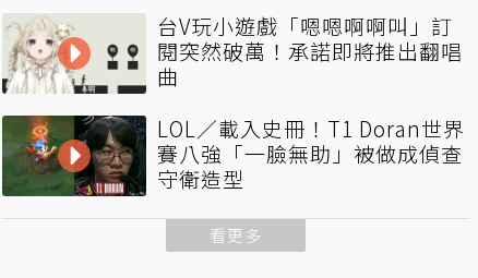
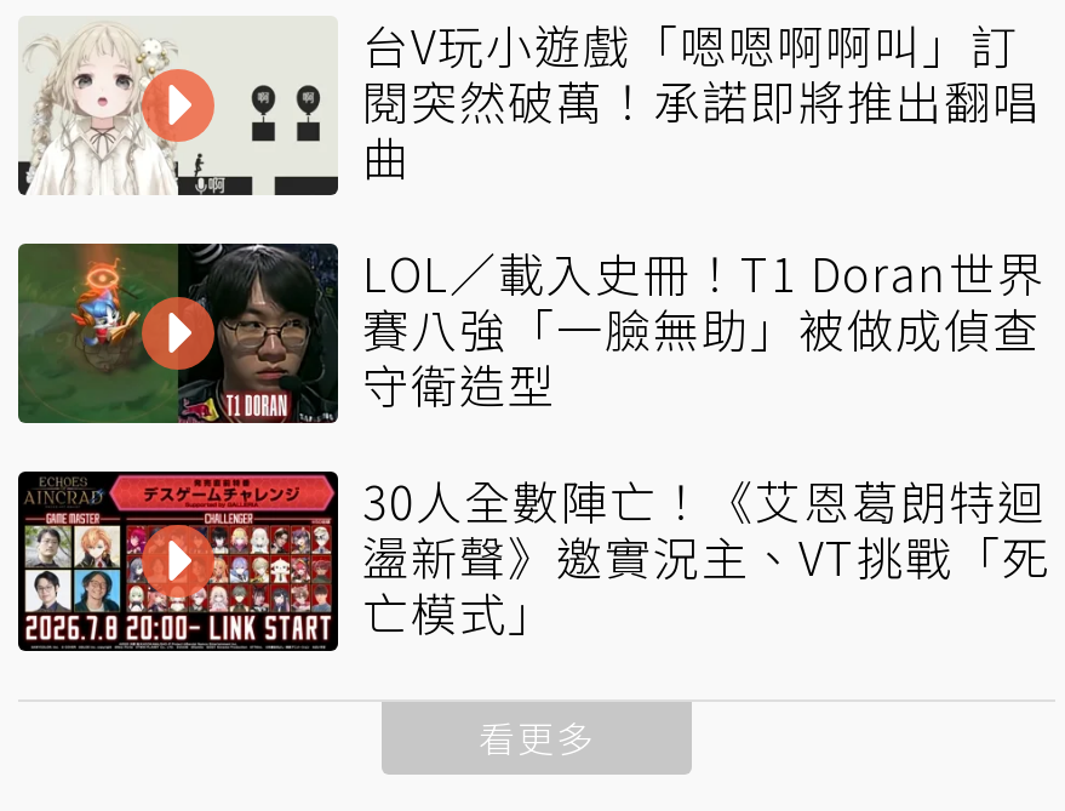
+ [image]
+ 30人全數陣亡！《艾恩葛朗特迴
+ 盪新聲》邀實況主、VT挑戰「死
+ 亡模式」
